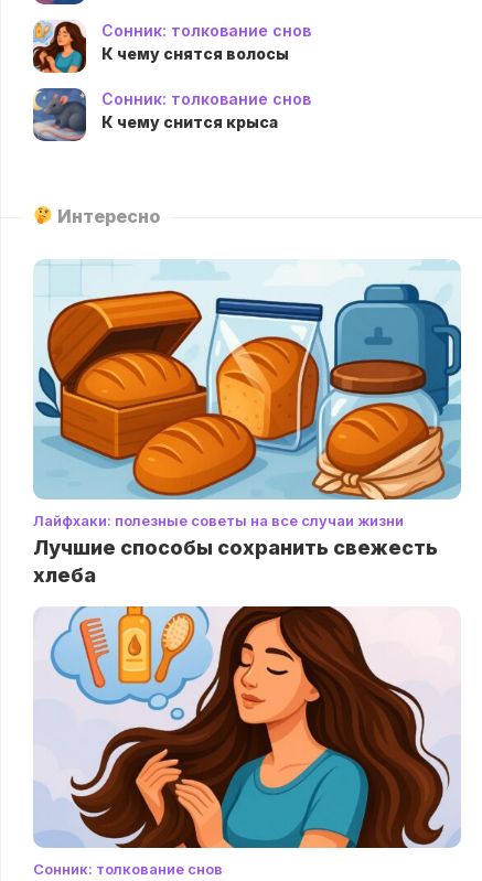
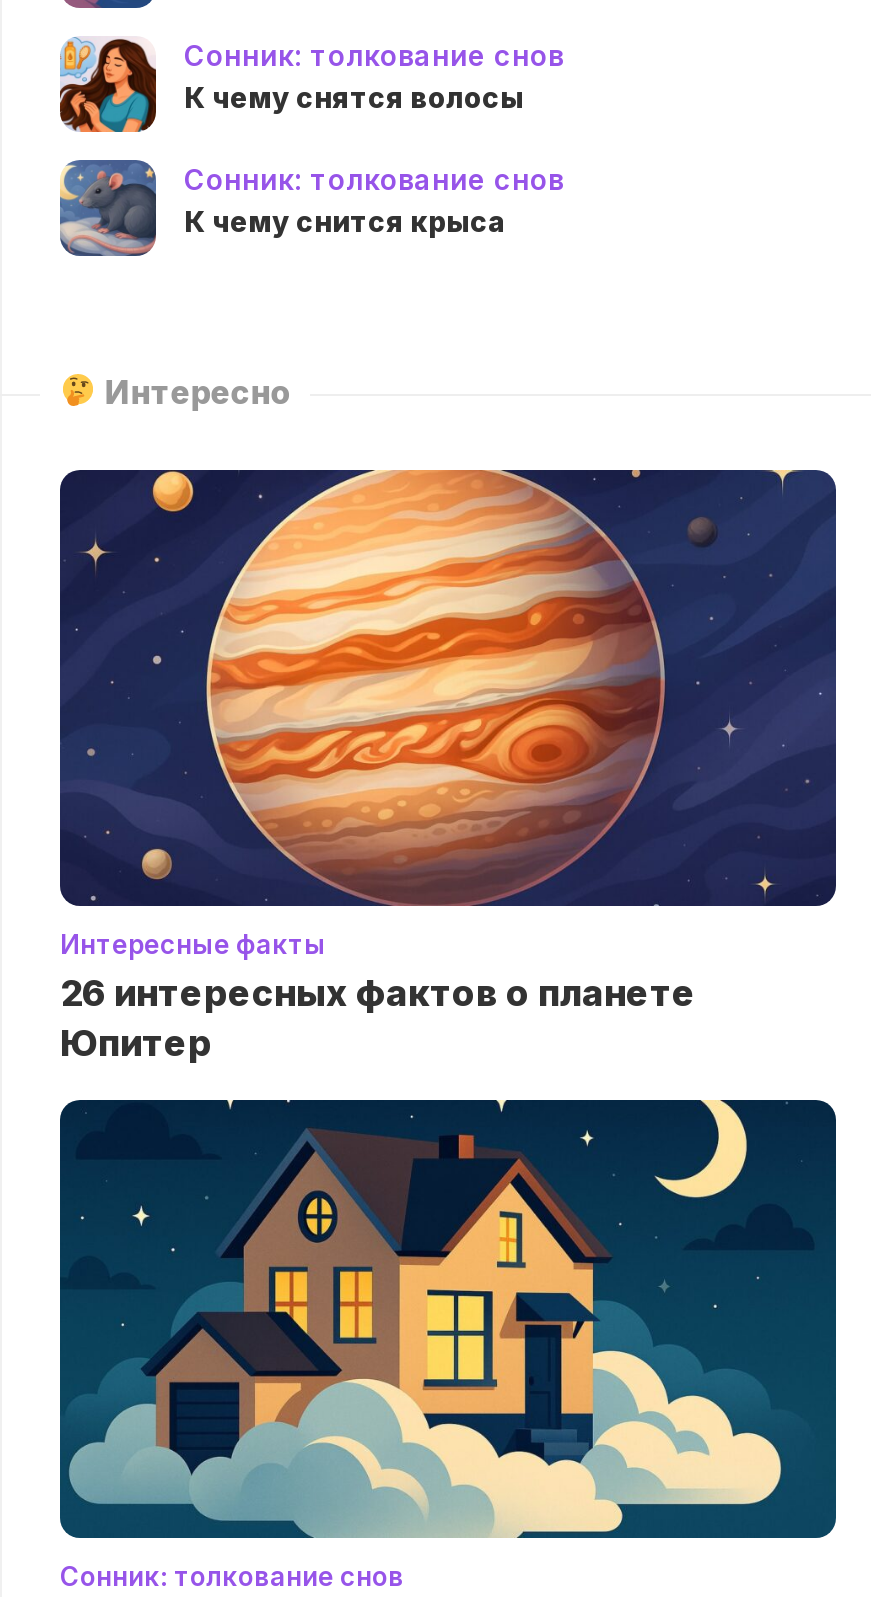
- [image]
- Лайфхаки: полезные советы на все случаи жизни
- Лучшие способы сохранить свежесть
- хлеба
+ [image]
+ Интересные факты
+ 26 интересных фактов о планете
+ Юпитер

- [image]
+ [image]
